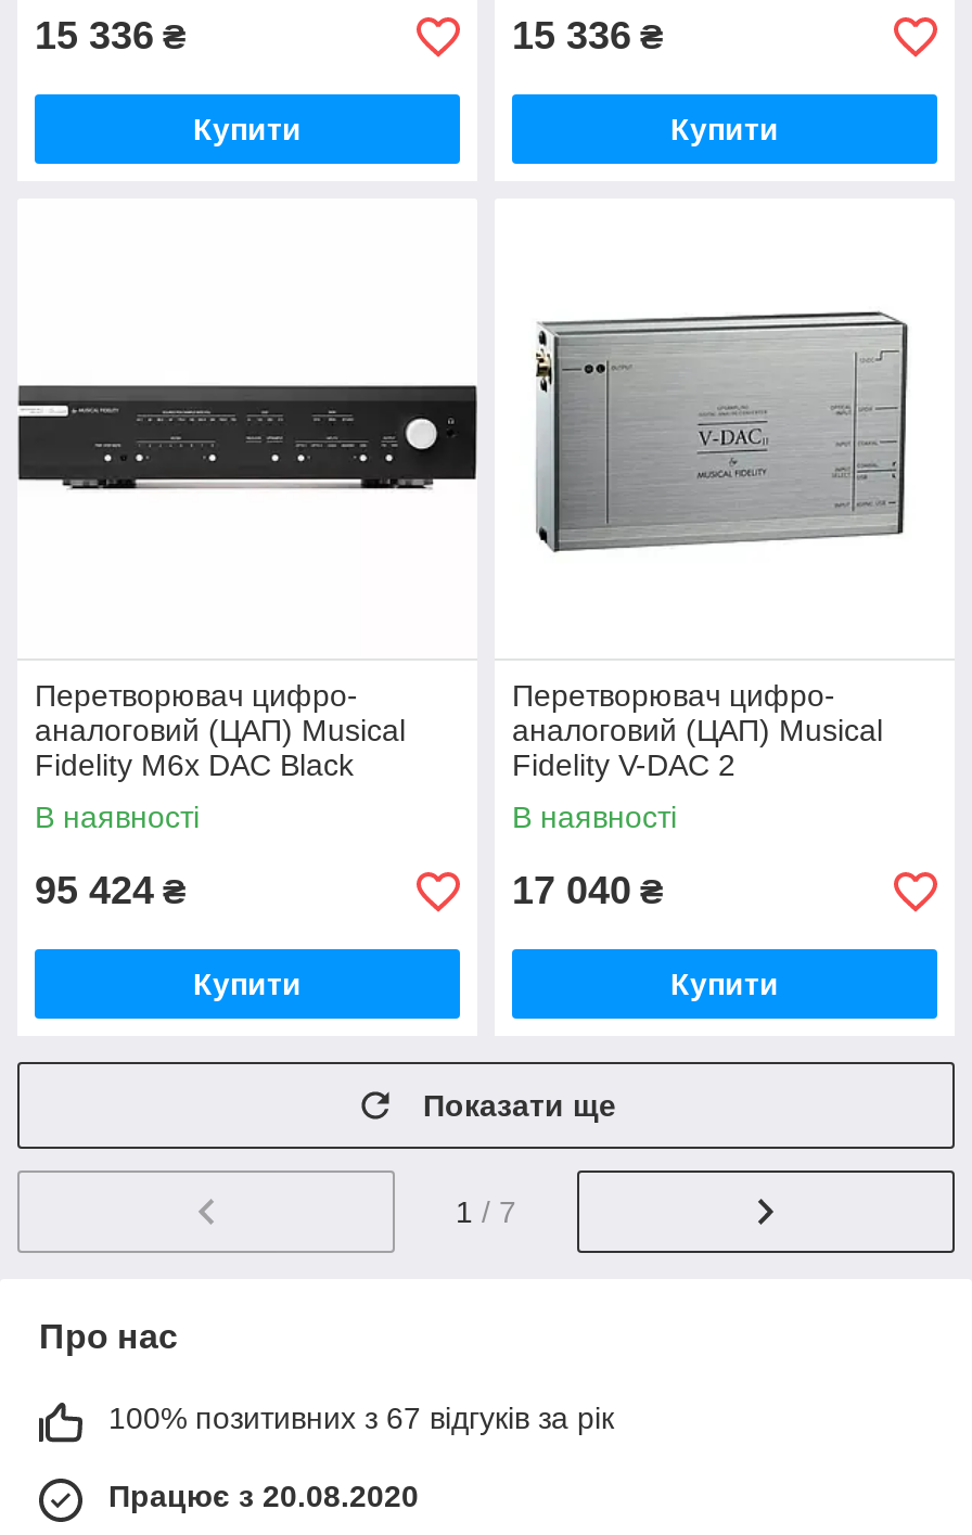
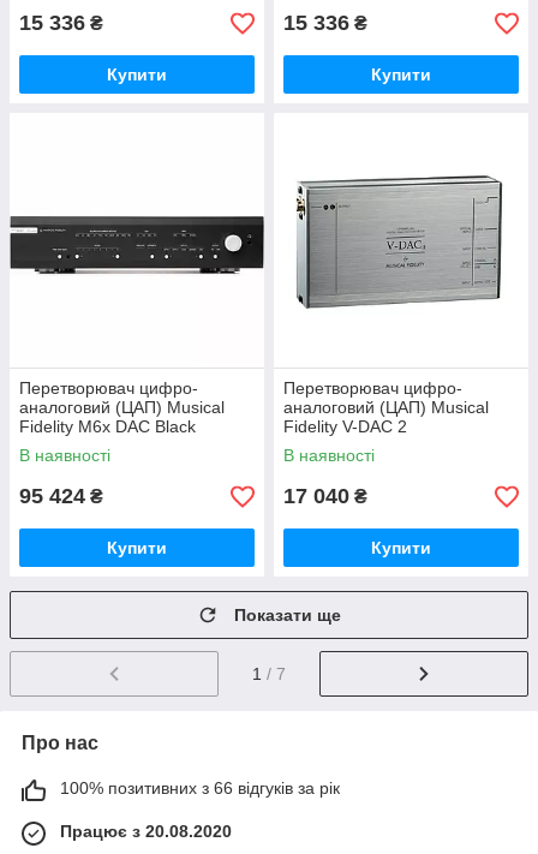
- 100% позитивних з 67 відгуків за рік
+ 100% позитивних з 66 відгуків за рік
